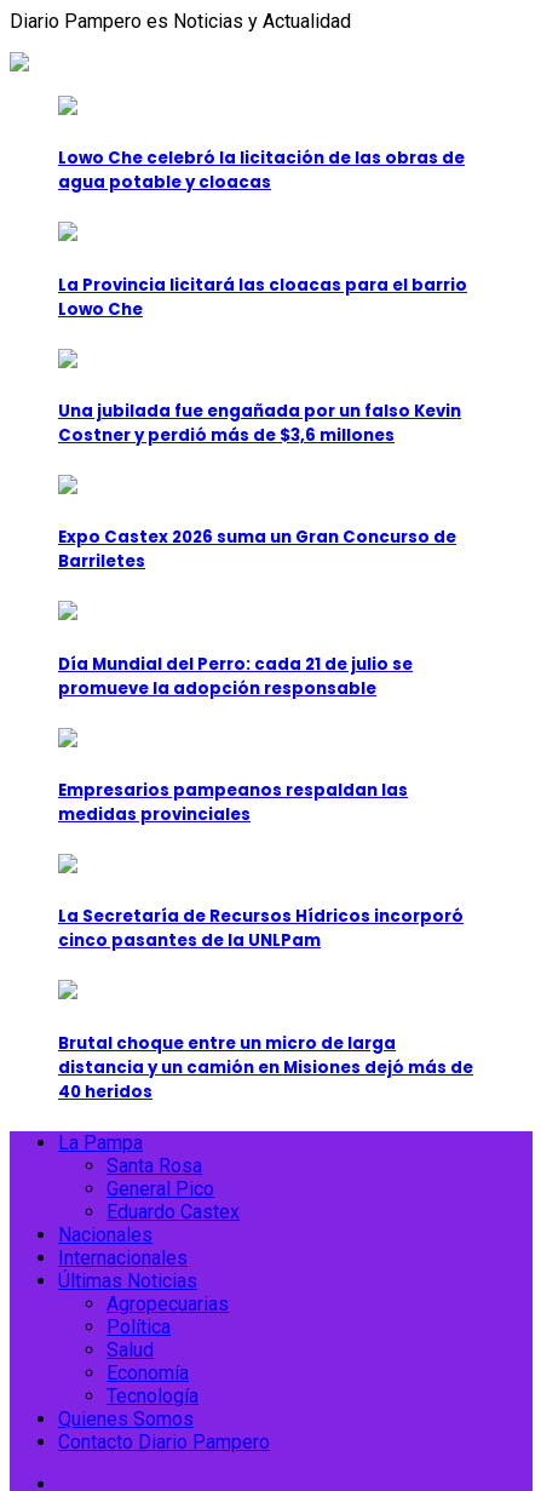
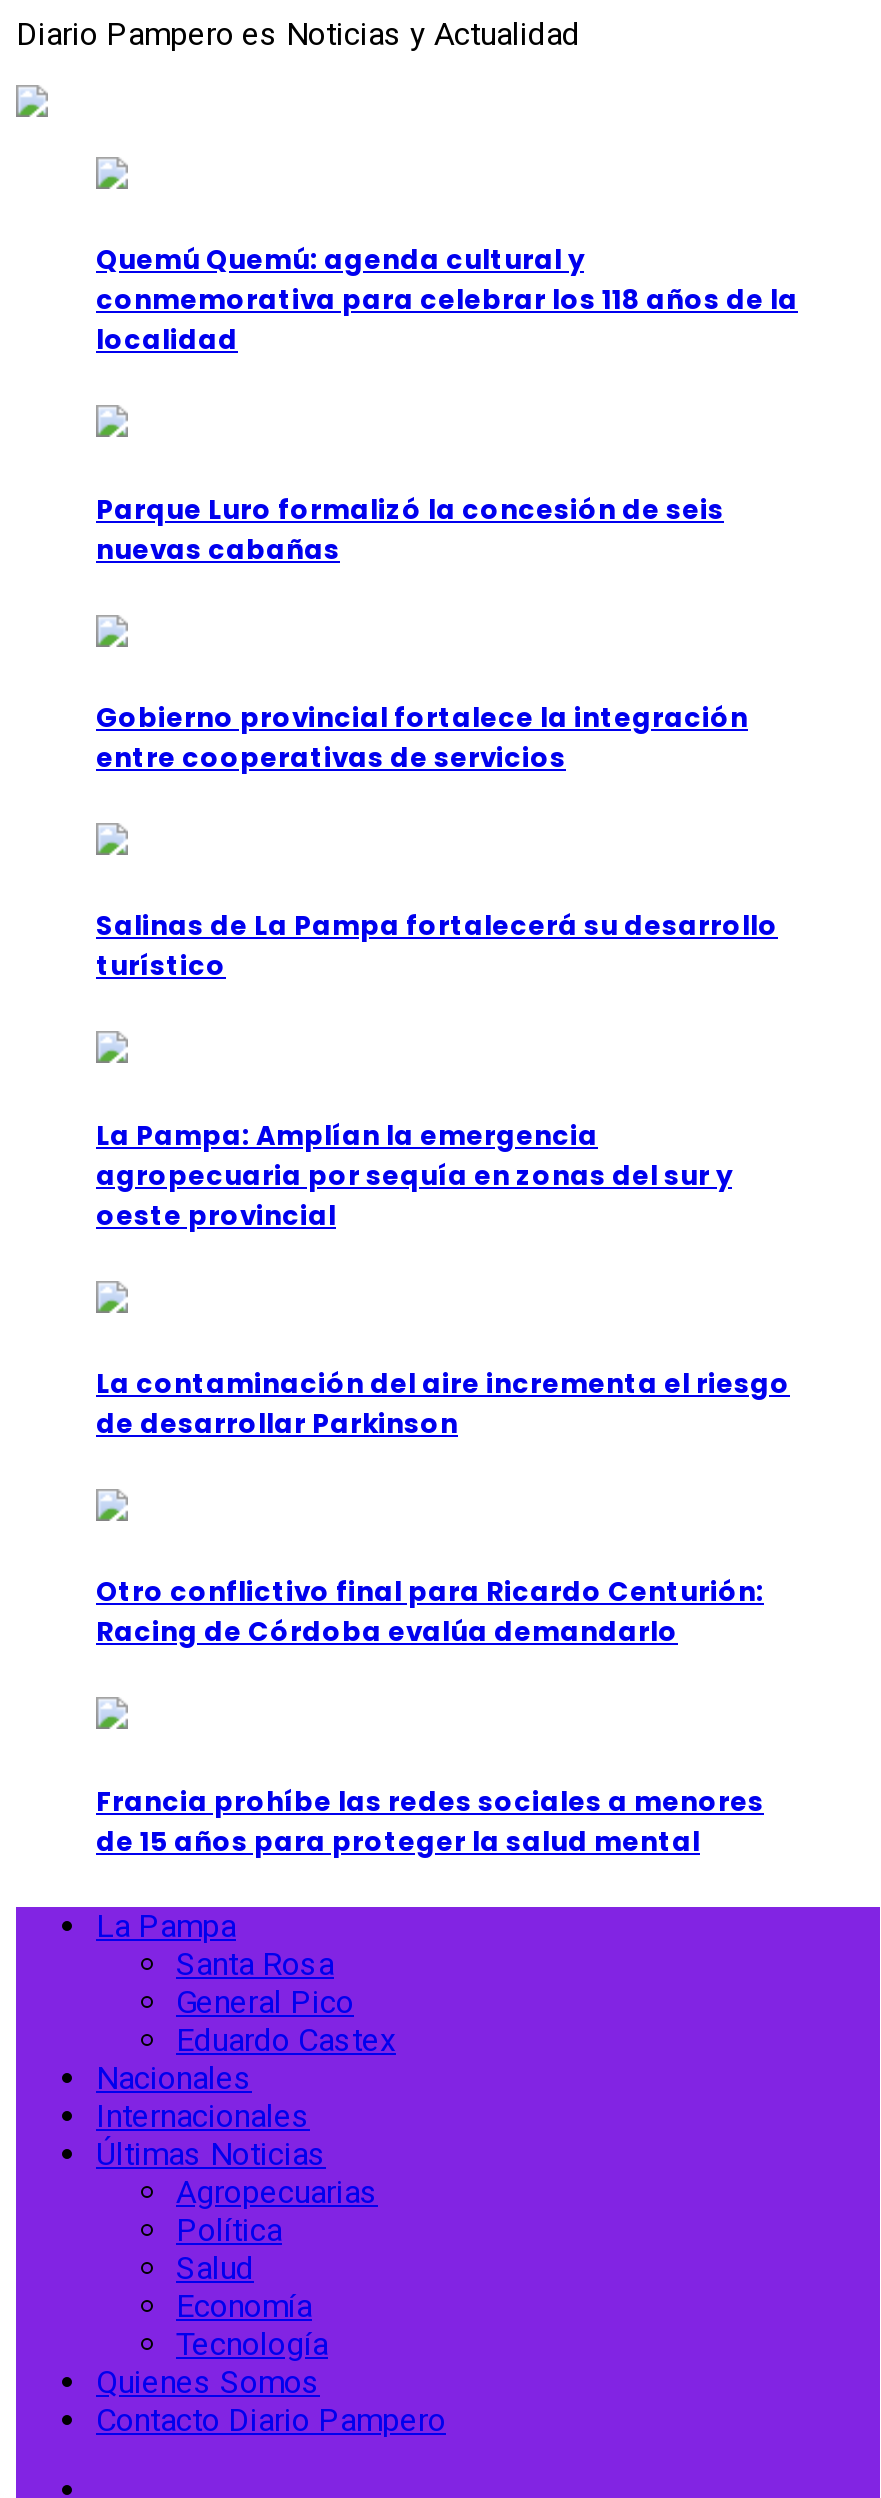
- Lowo Che celebró la licitación de las obras de
- agua potable y cloacas
+ Quemú Quemú: agenda cultural y
+ conmemorativa para celebrar los 118 años de la
+ localidad

- La Provincia licitará las cloacas para el barrio
- Lowo Che
+ Parque Luro formalizó la concesión de seis
+ nuevas cabañas

- Una jubilada fue engañada por un falso Kevin
- Costner y perdió más de $3,6 millones
+ Gobierno provincial fortalece la integración
+ entre cooperativas de servicios

- Expo Castex 2026 suma un Gran Concurso de
- Barriletes
+ Salinas de La Pampa fortalecerá su desarrollo
+ turístico

- Día Mundial del Perro: cada 21 de julio se
- promueve la adopción responsable
+ La Pampa: Amplían la emergencia
+ agropecuaria por sequía en zonas del sur y
+ oeste provincial

- Empresarios pampeanos respaldan las
- medidas provinciales
+ La contaminación del aire incrementa el riesgo
+ de desarrollar Parkinson

- La Secretaría de Recursos Hídricos incorporó
- cinco pasantes de la UNLPam
+ Otro conflictivo final para Ricardo Centurión:
+ Racing de Córdoba evalúa demandarlo

- Brutal choque entre un micro de larga
- distancia y un camión en Misiones dejó más de
- 40 heridos
+ Francia prohíbe las redes sociales a menores
+ de 15 años para proteger la salud mental
